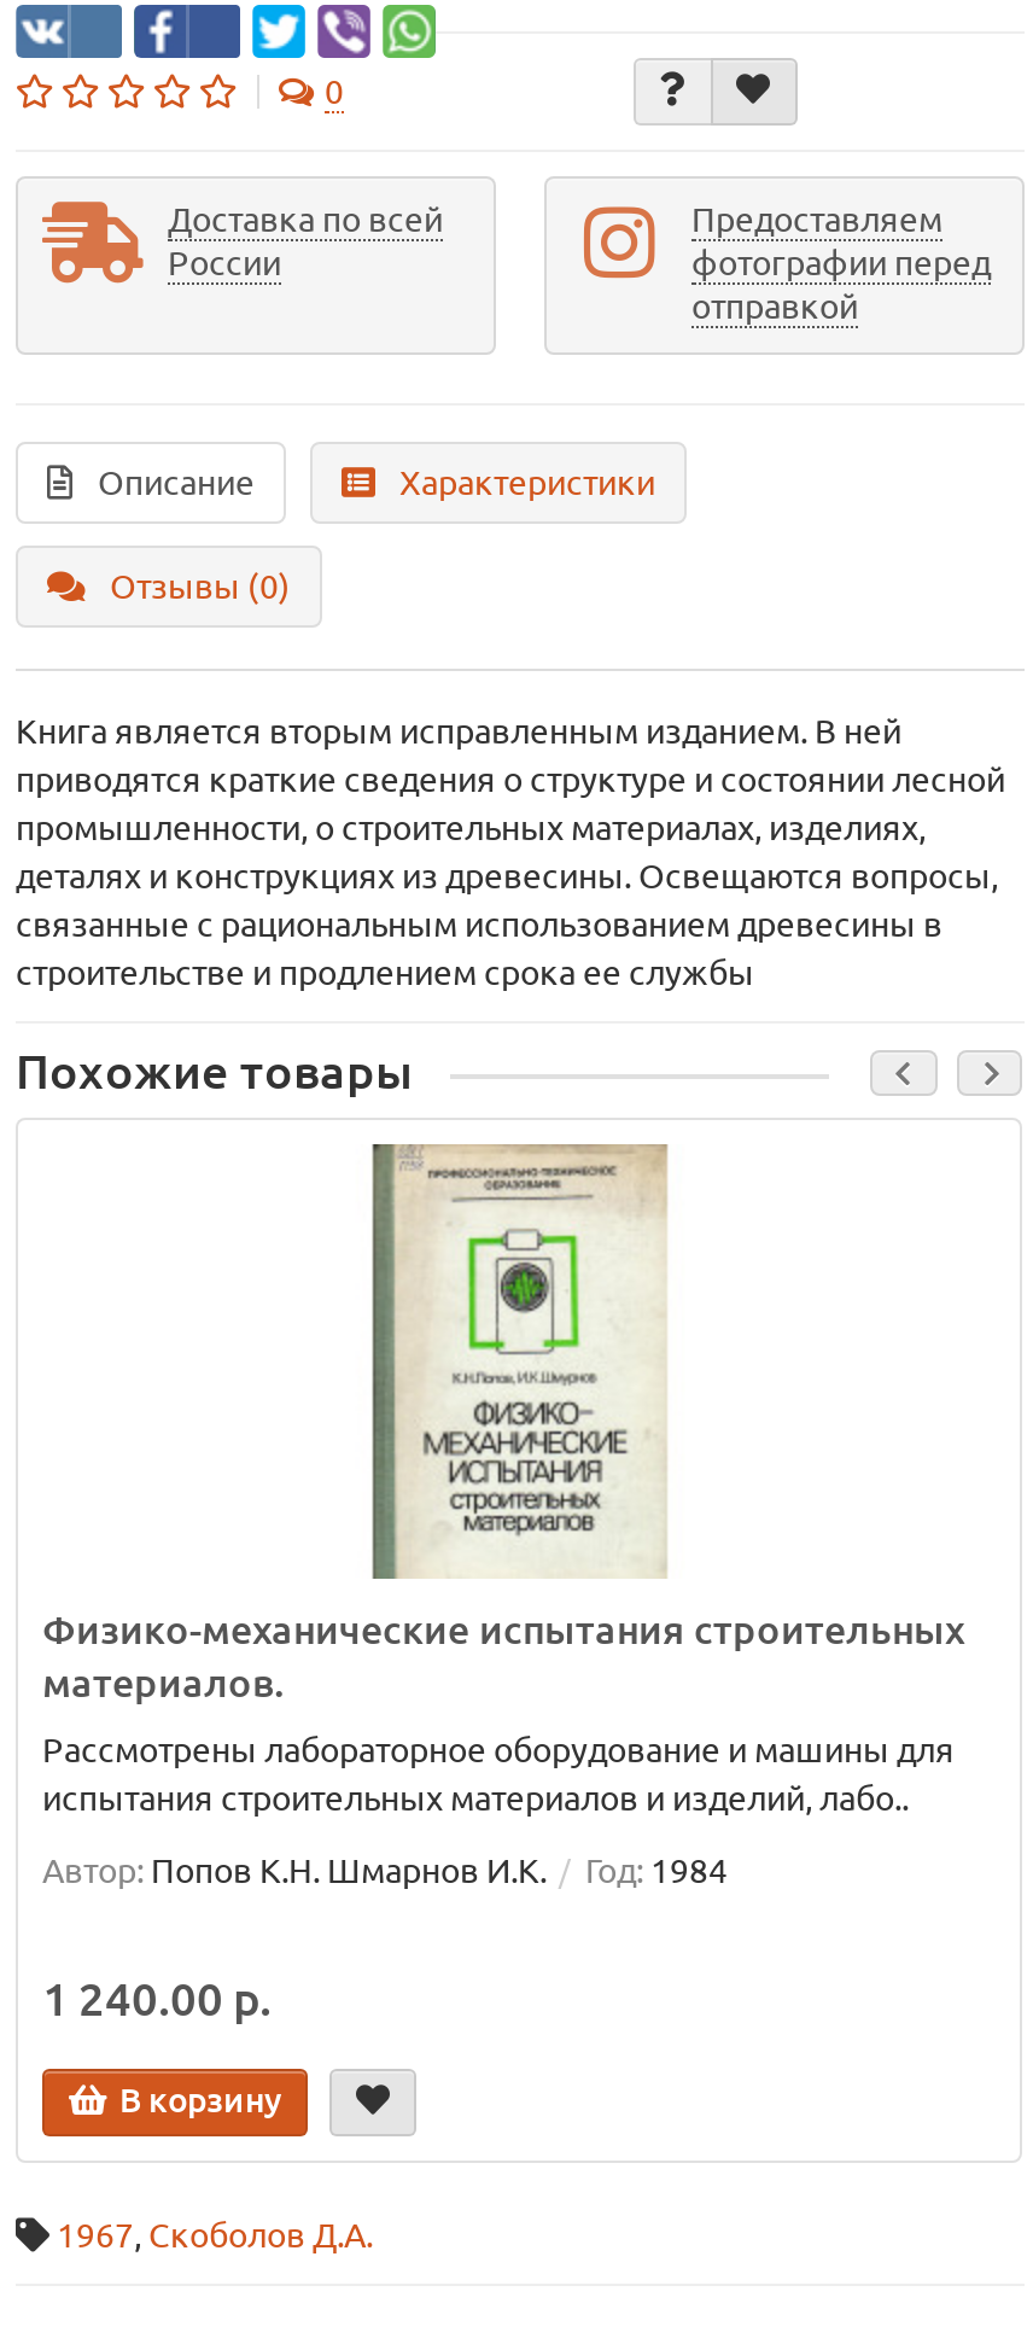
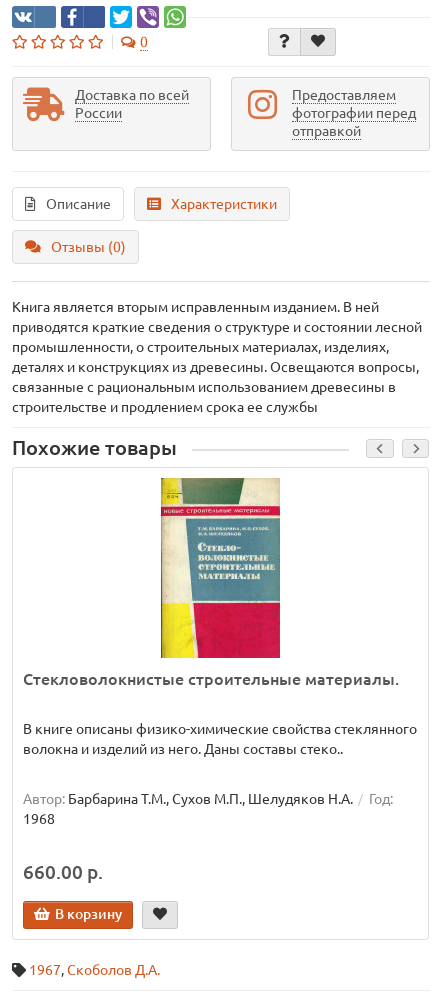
- [image]
+ [image]

- Физико-механические испытания строительных
- материалов.
+ Стекловолокнистые строительные материалы.

- Рассмотрены лабораторное оборудование и машины для
- испытания строительных материалов и изделий, лабо..
+ В книге описаны физико-химические свойства стеклянного
+ волокна и изделий из него. Даны составы стеко..

- Автор: Попов К.Н. Шмарнов И.К.
- Год: 1984
+ Автор: Барбарина Т.М., Сухов М.П., Шелудяков Н.А.
+ Год:
+ 1968

- 1 240.00 р.
+ 660.00 р.
